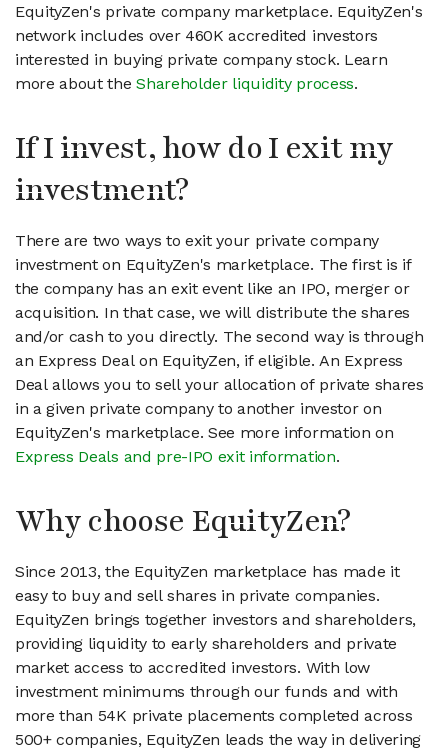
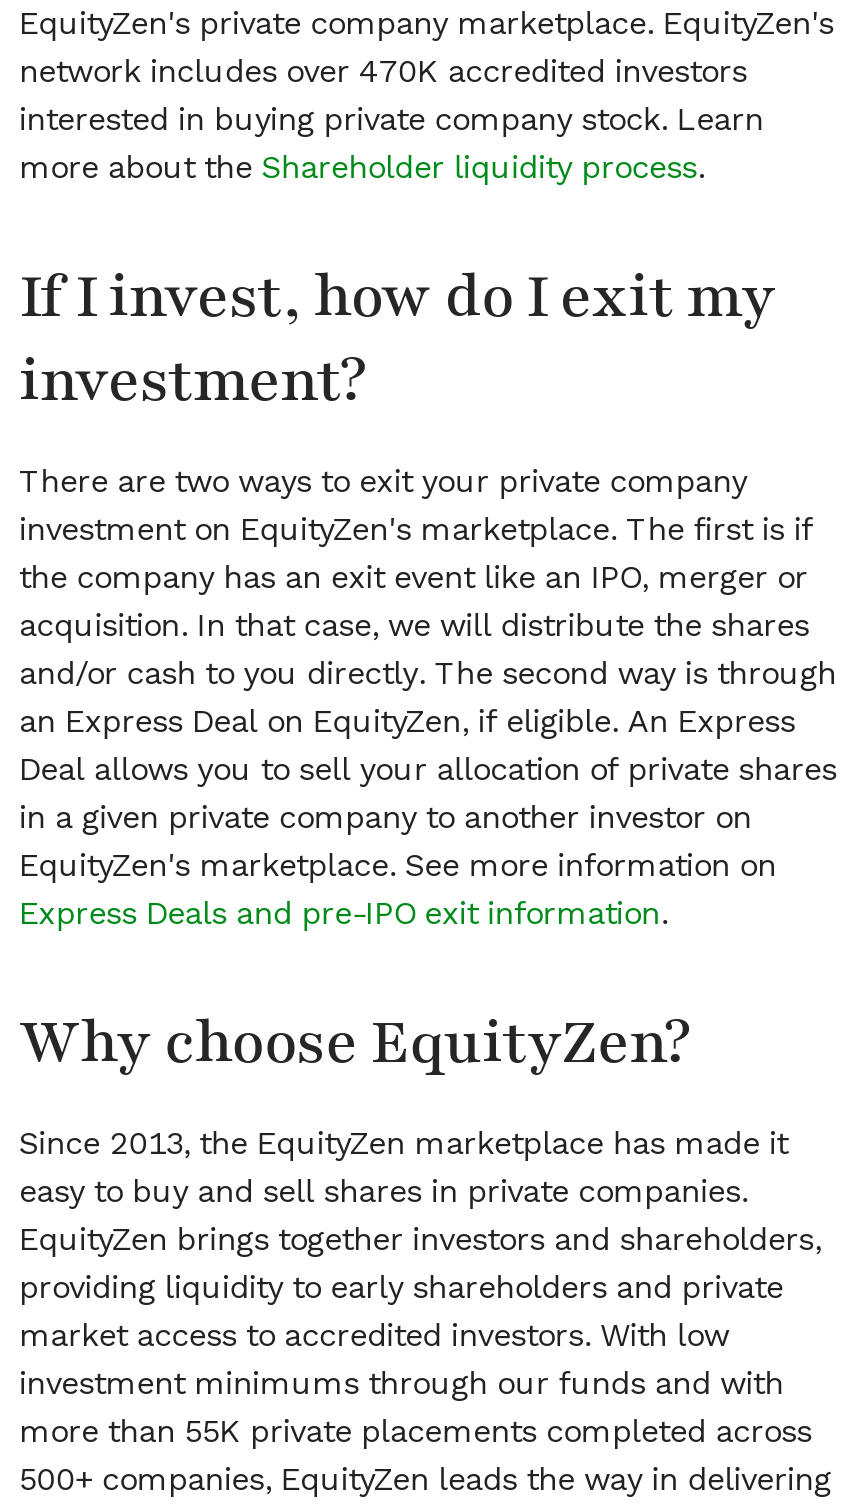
- network includes over 460K accredited investors
+ network includes over 470K accredited investors

- more than 54K private placements completed across
+ more than 55K private placements completed across
